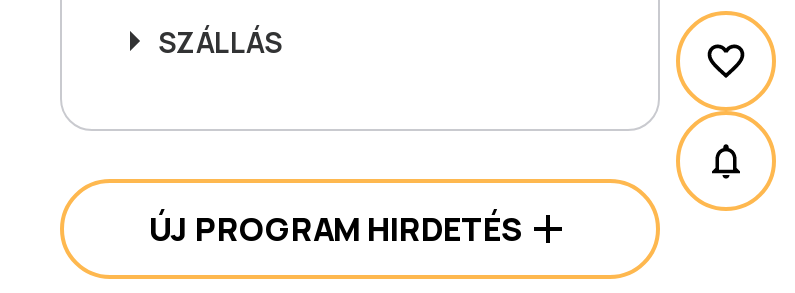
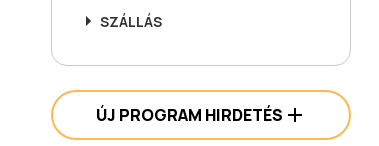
- [image]
